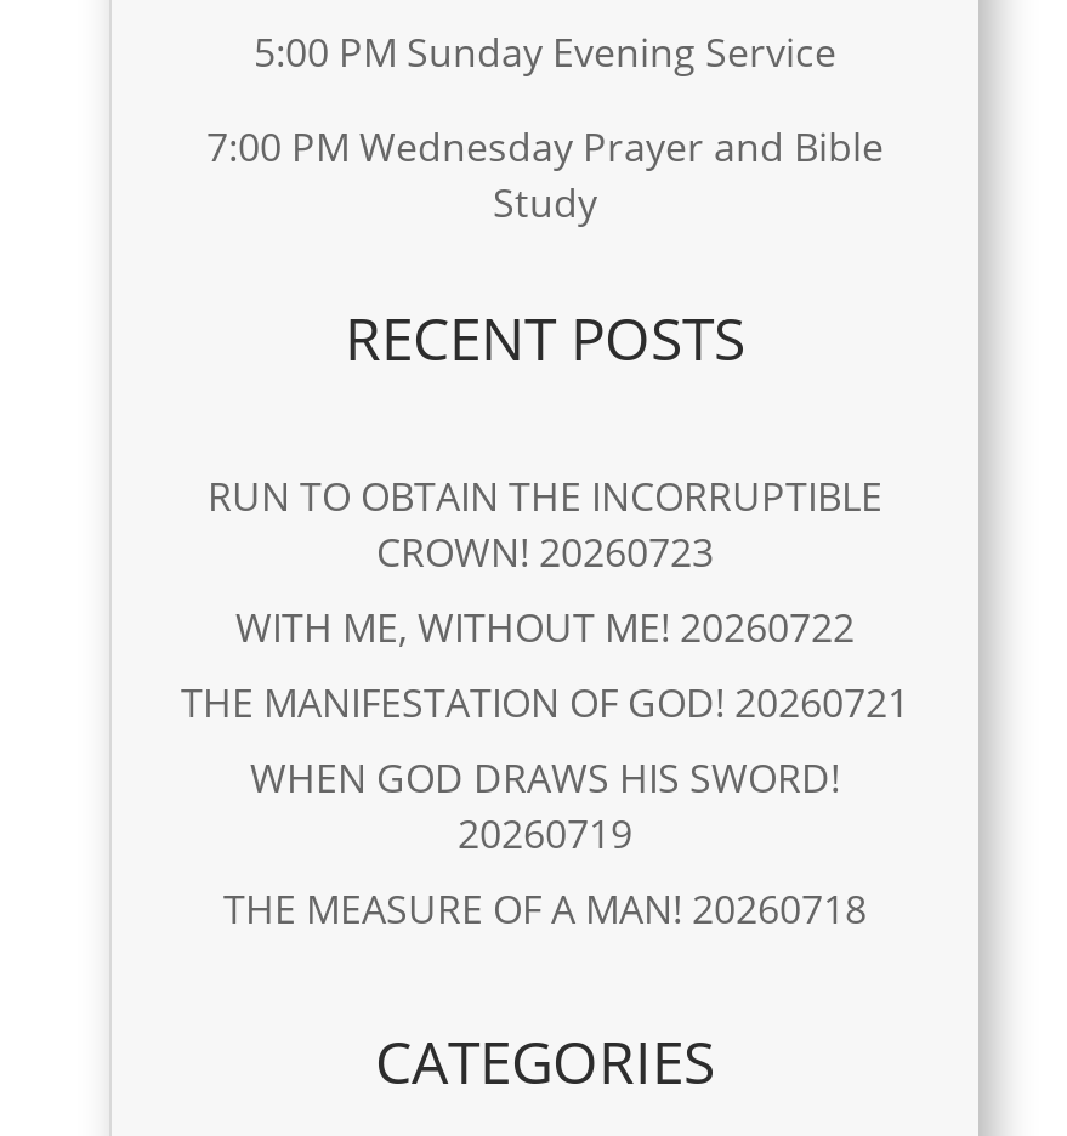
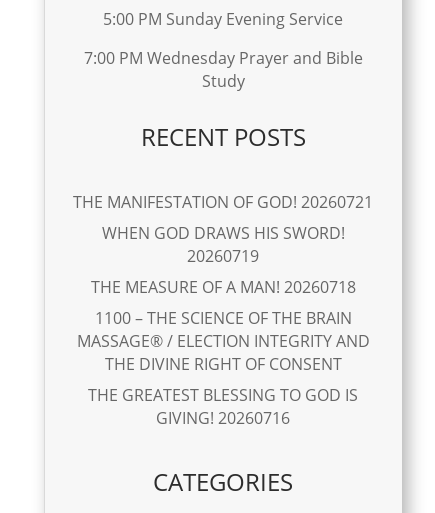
- RUN TO OBTAIN THE INCORRUPTIBLE
- CROWN! 20260723
- WITH ME, WITHOUT ME! 20260722

moved up: THE MANIFESTATION OF GOD! 20260721 | WHEN GOD DRAWS HIS SWORD! | 20260719 | THE MEASURE OF A MAN! 20260718

+ 1100 – THE SCIENCE OF THE BRAIN
+ MASSAGE® / ELECTION INTEGRITY AND
+ THE DIVINE RIGHT OF CONSENT
+ THE GREATEST BLESSING TO GOD IS
+ GIVING! 20260716
